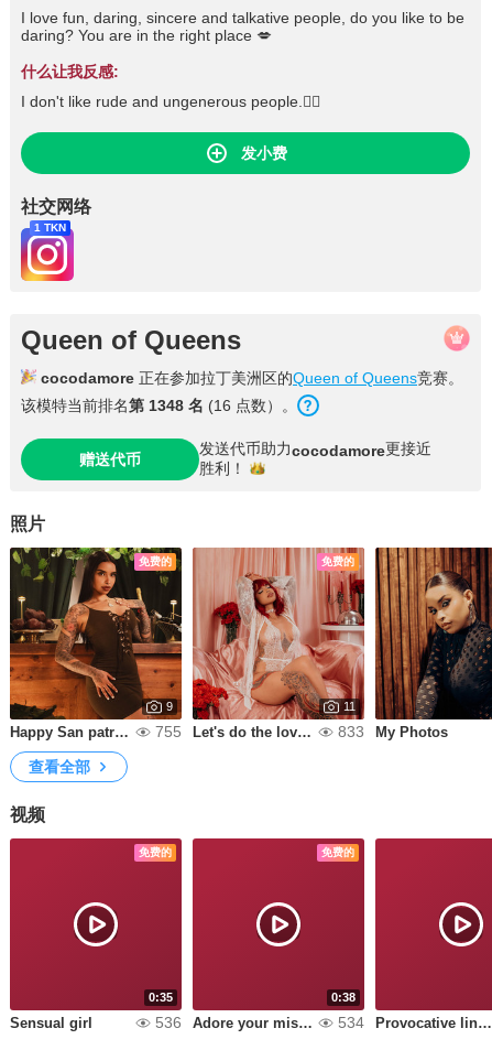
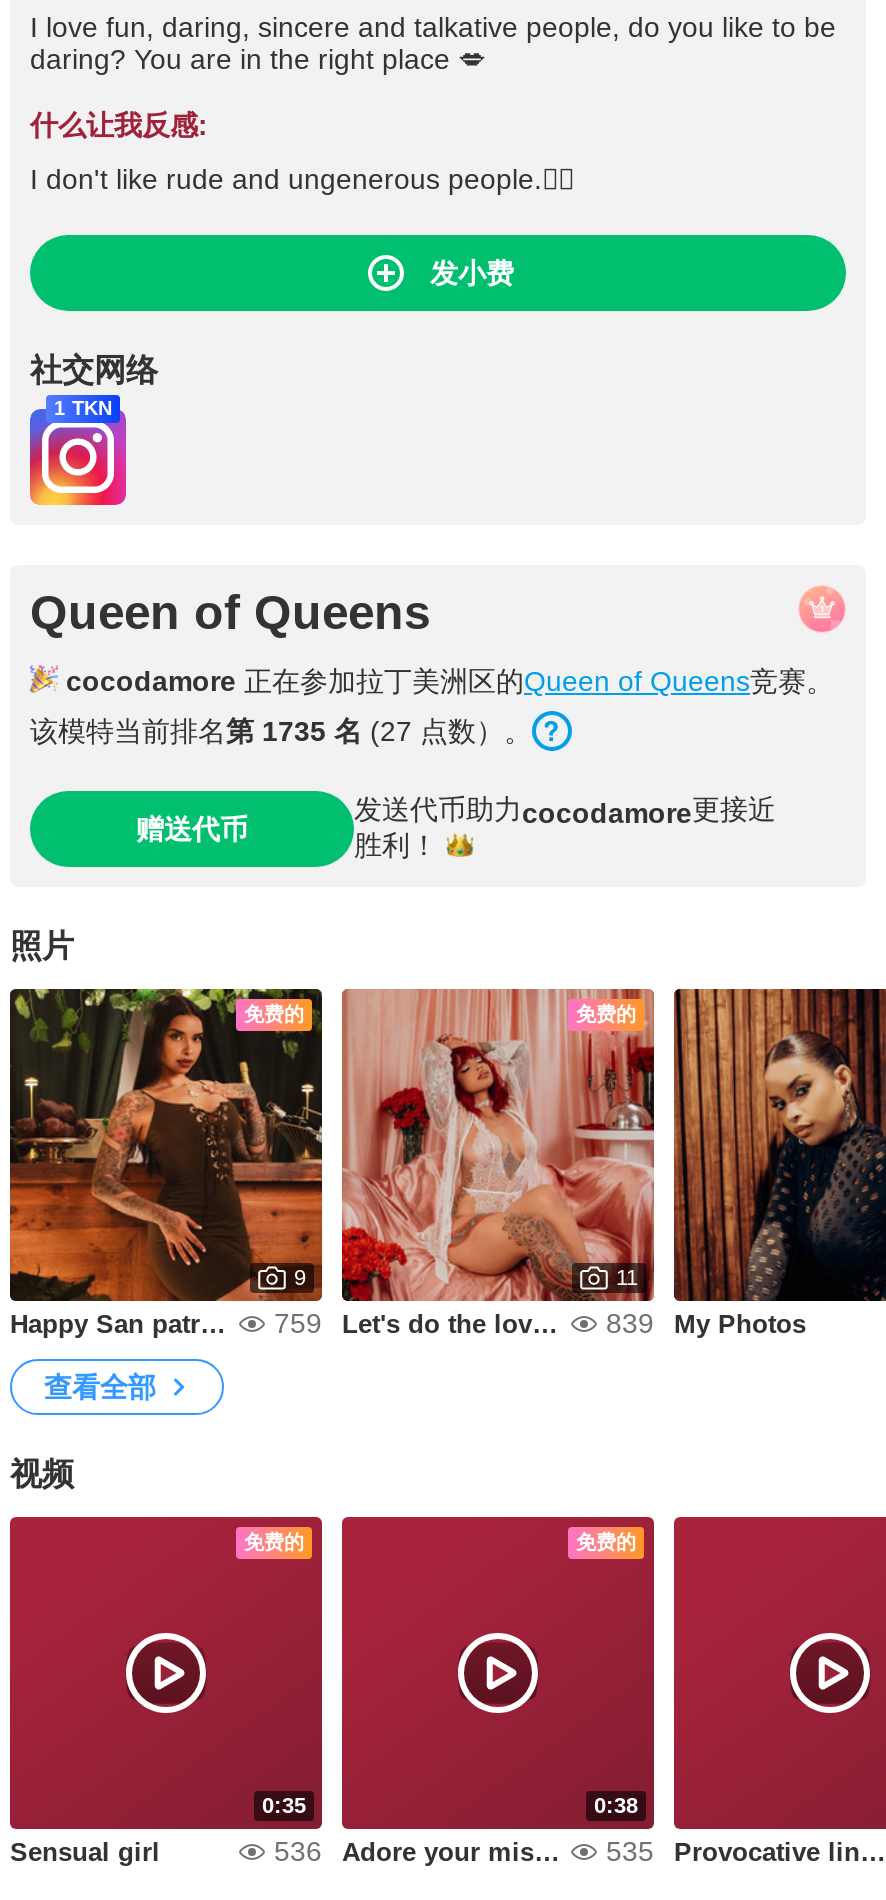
- 该模特当前排名第 1348 名(16 点数）。
+ 该模特当前排名第 1735 名(27 点数）。

- 755
+ 759

- 833
+ 839

- 534
+ 535
